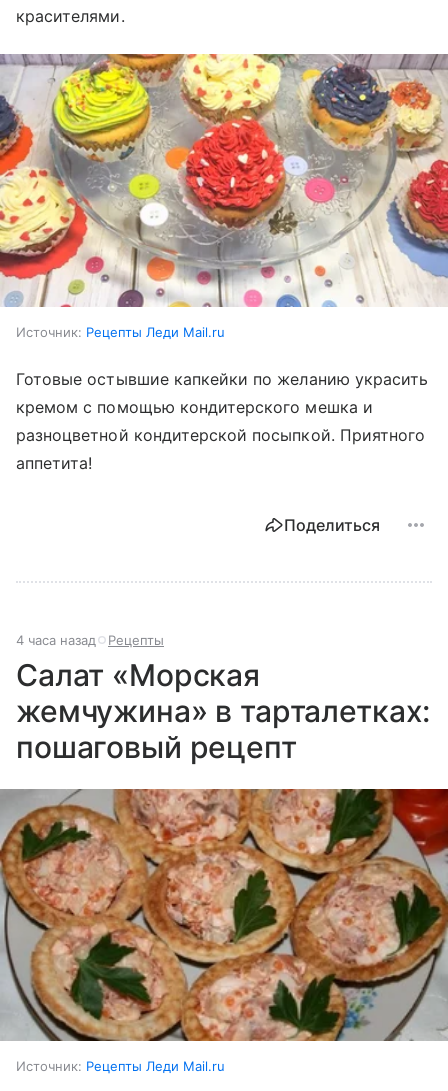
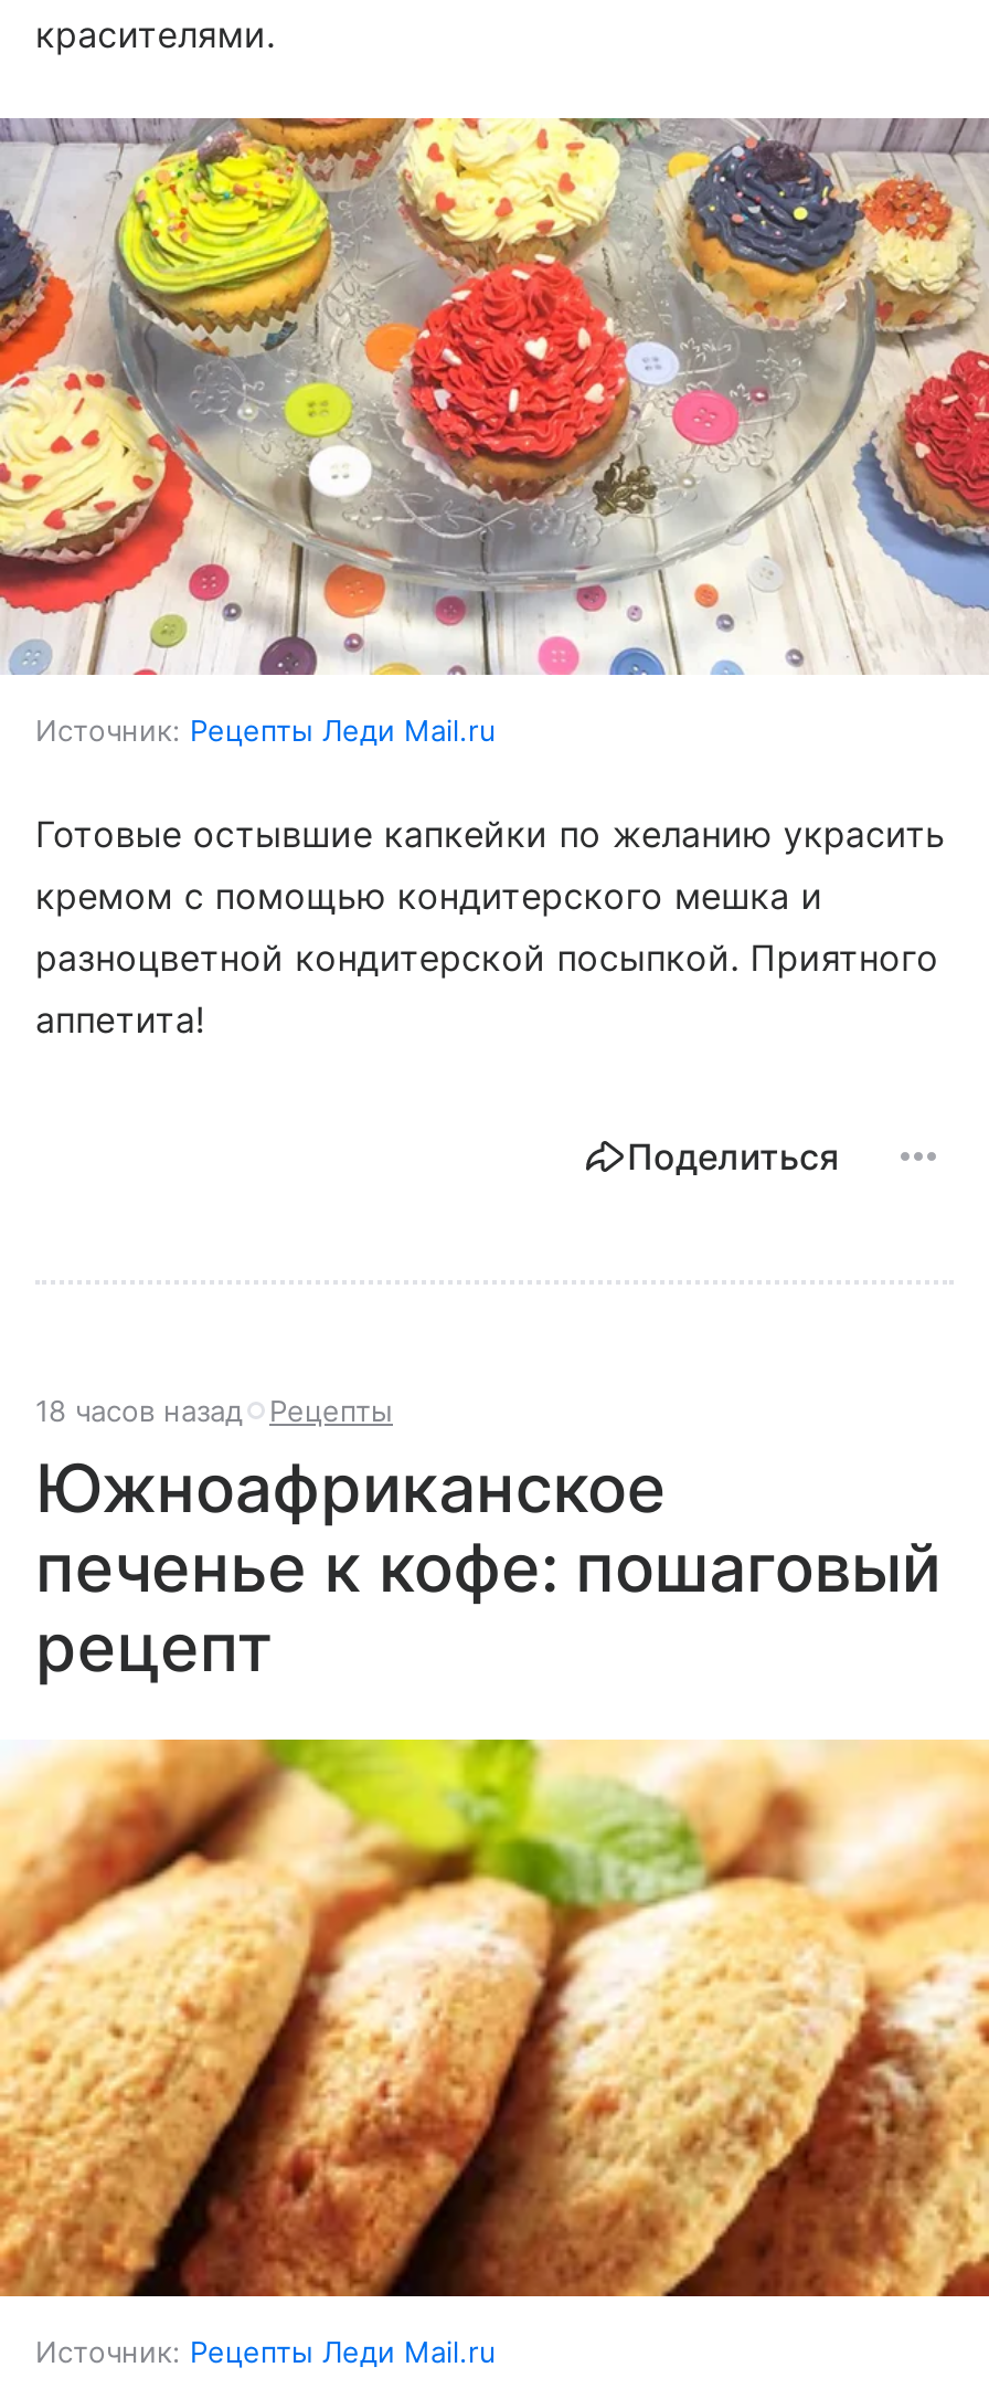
- 4 часа назад Рецепты
+ 18 часов назад Рецепты

- Салат «Морская
- жемчужина» в тарталетках:
- пошаговый рецепт
+ Южноафриканское
+ печенье к кофе: пошаговый
+ рецепт

- [image]
+ [image]
